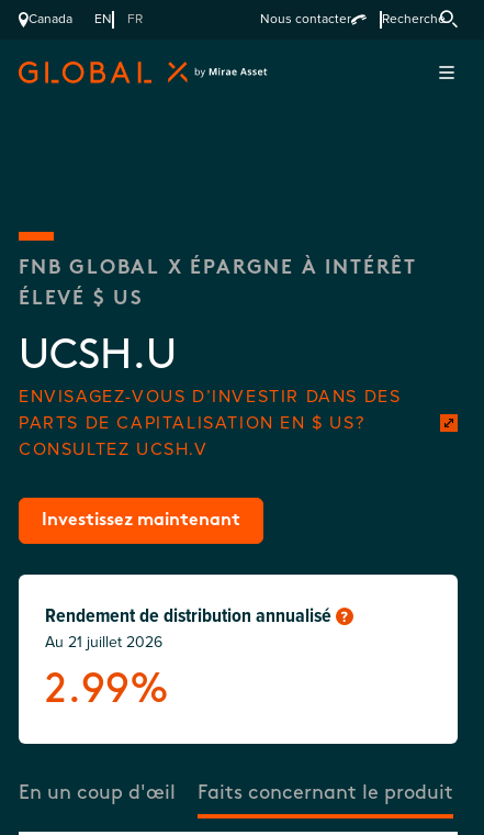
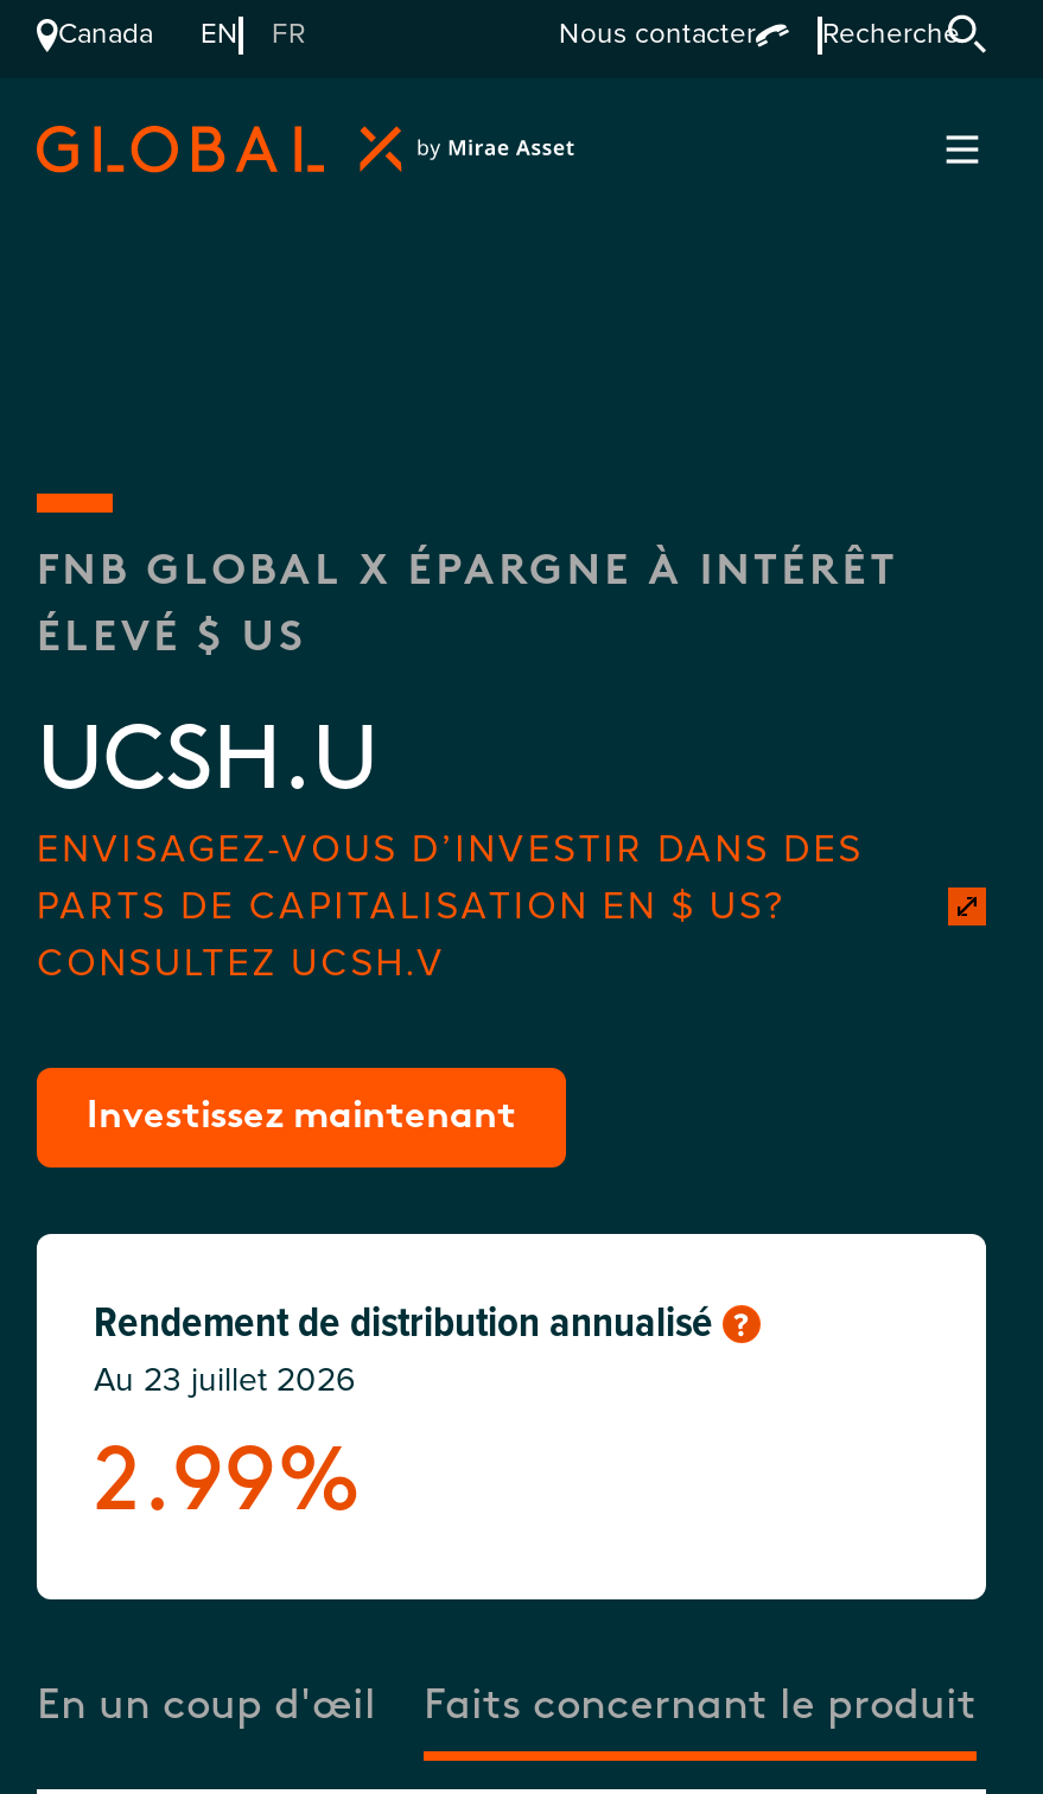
- Au 21 juillet 2026
+ Au 23 juillet 2026
